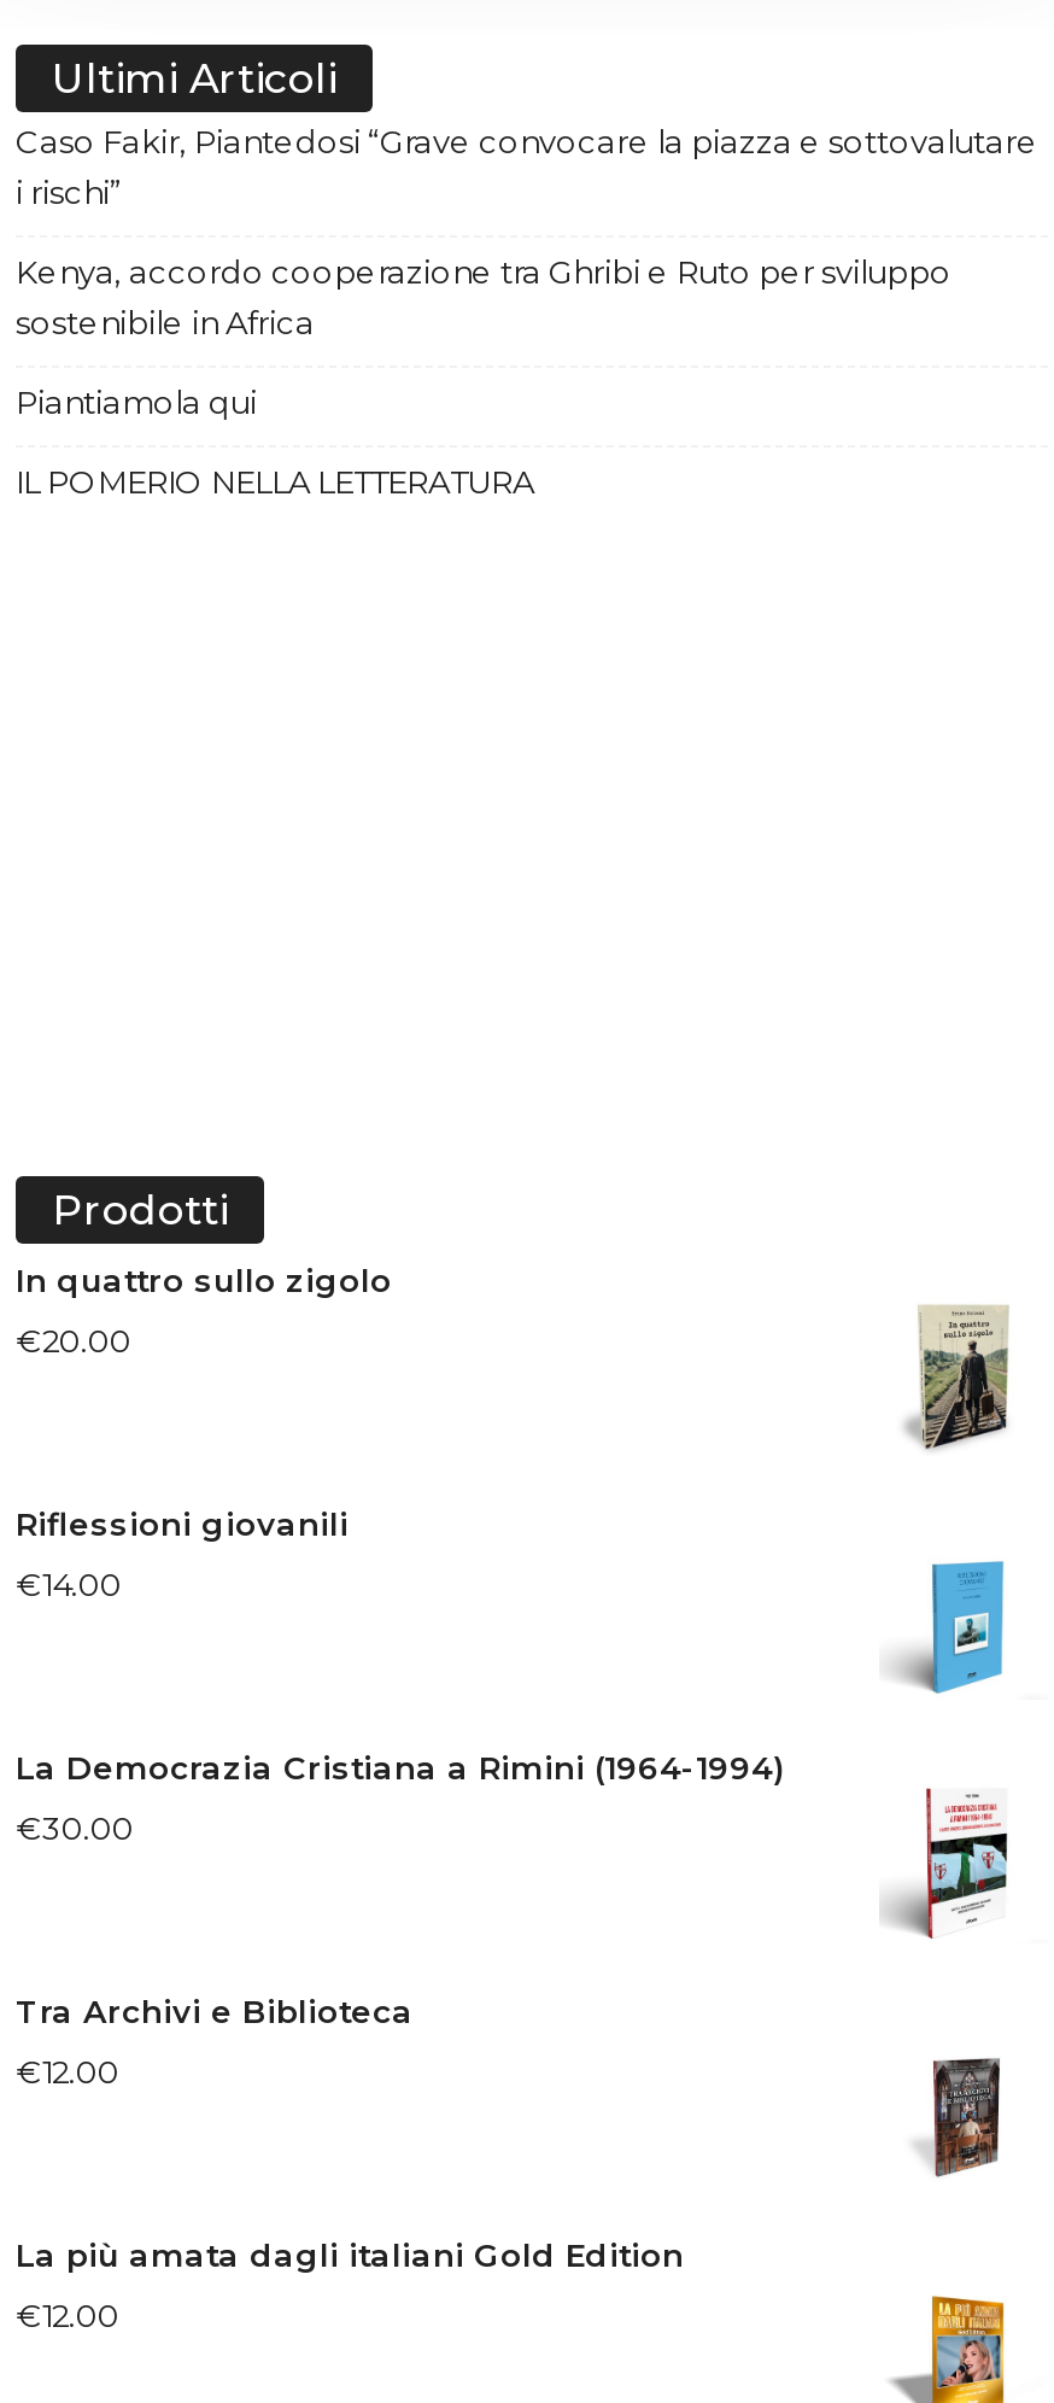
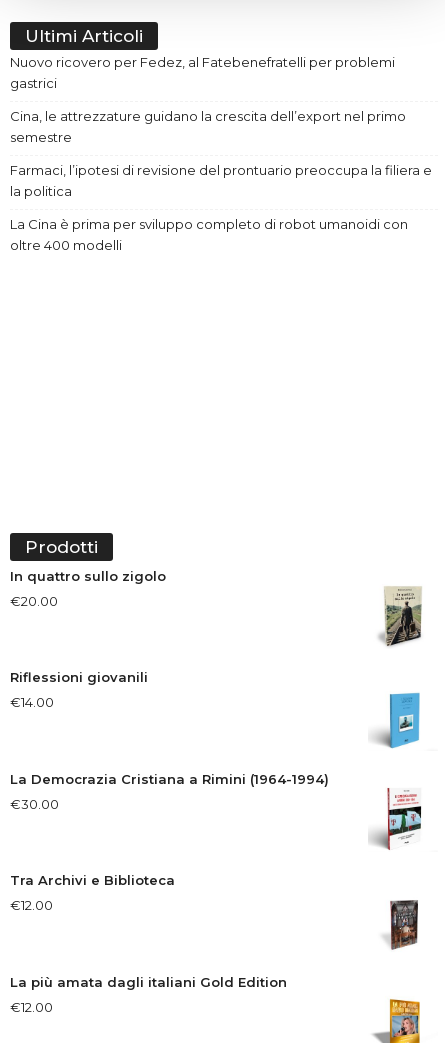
- Caso Fakir, Piantedosi “Grave convocare la piazza e sottovalutare
- i rischi”
+ Nuovo ricovero per Fedez, al Fatebenefratelli per problemi
+ gastrici

- Kenya, accordo cooperazione tra Ghribi e Ruto per sviluppo
- sostenibile in Africa
+ Cina, le attrezzature guidano la crescita dell’export nel primo
+ semestre

- Piantiamola qui
+ Farmaci, l’ipotesi di revisione del prontuario preoccupa la filiera e
+ la politica

- IL POMERIO NELLA LETTERATURA
+ La Cina è prima per sviluppo completo di robot umanoidi con
+ oltre 400 modelli
